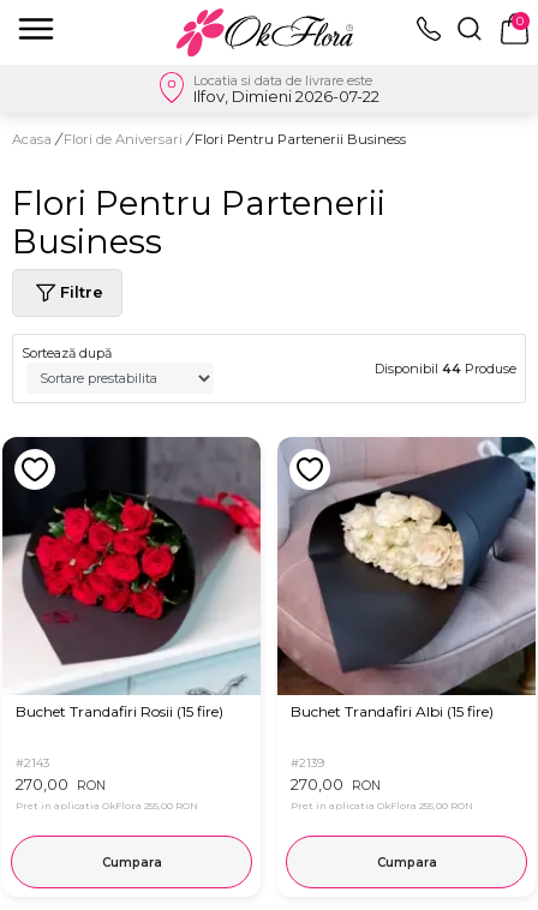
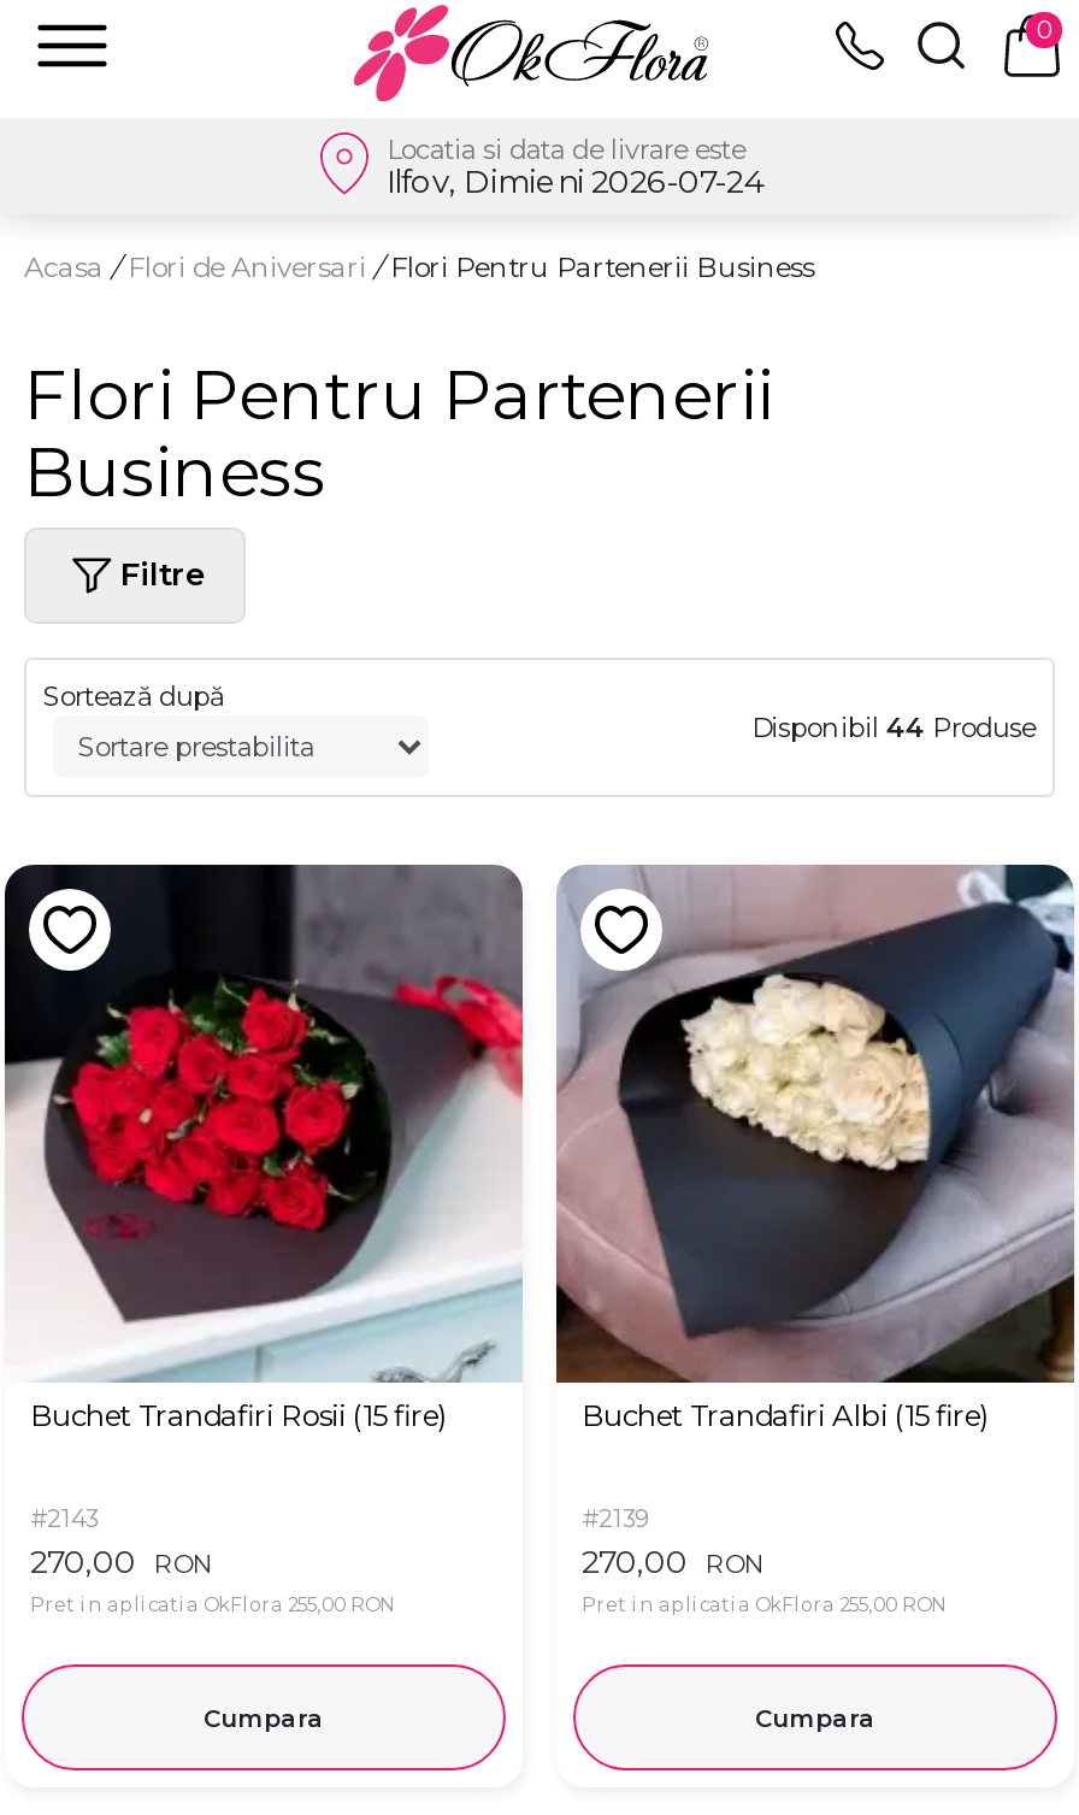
- Ilfov, Dimieni 2026-07-22
+ Ilfov, Dimieni 2026-07-24
